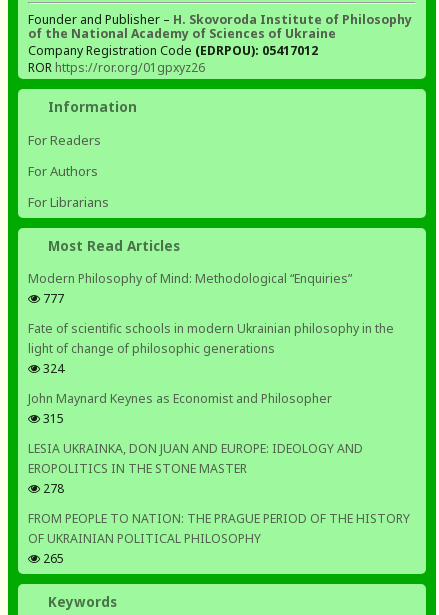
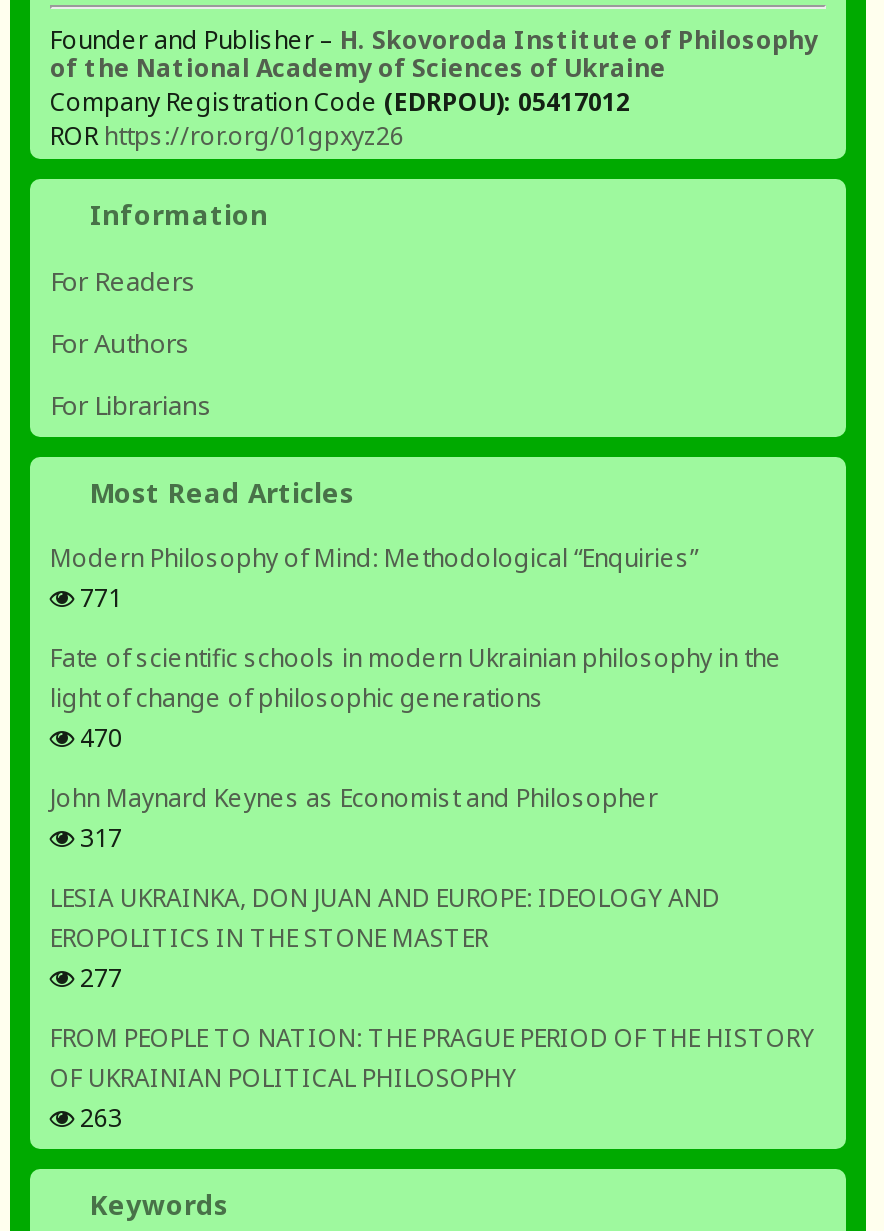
- 777
+ 771

- 324
+ 470

- 315
+ 317

- 278
+ 277

- 265
+ 263
